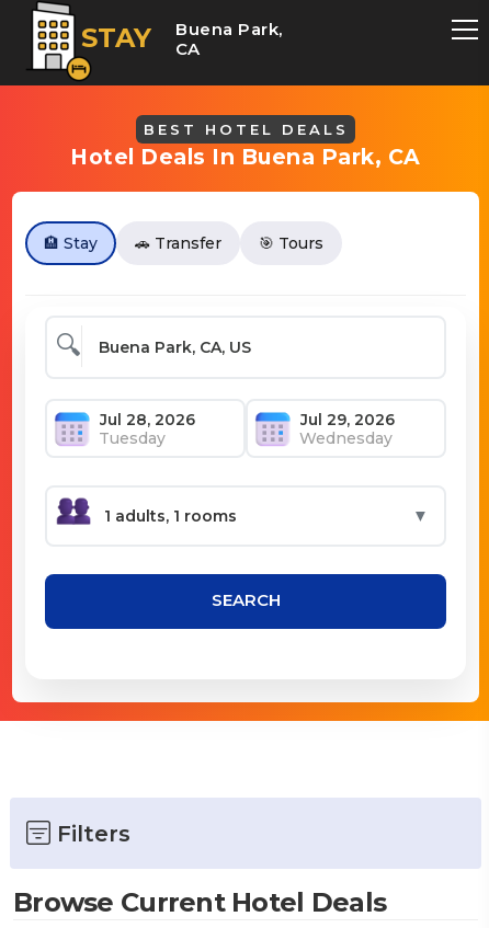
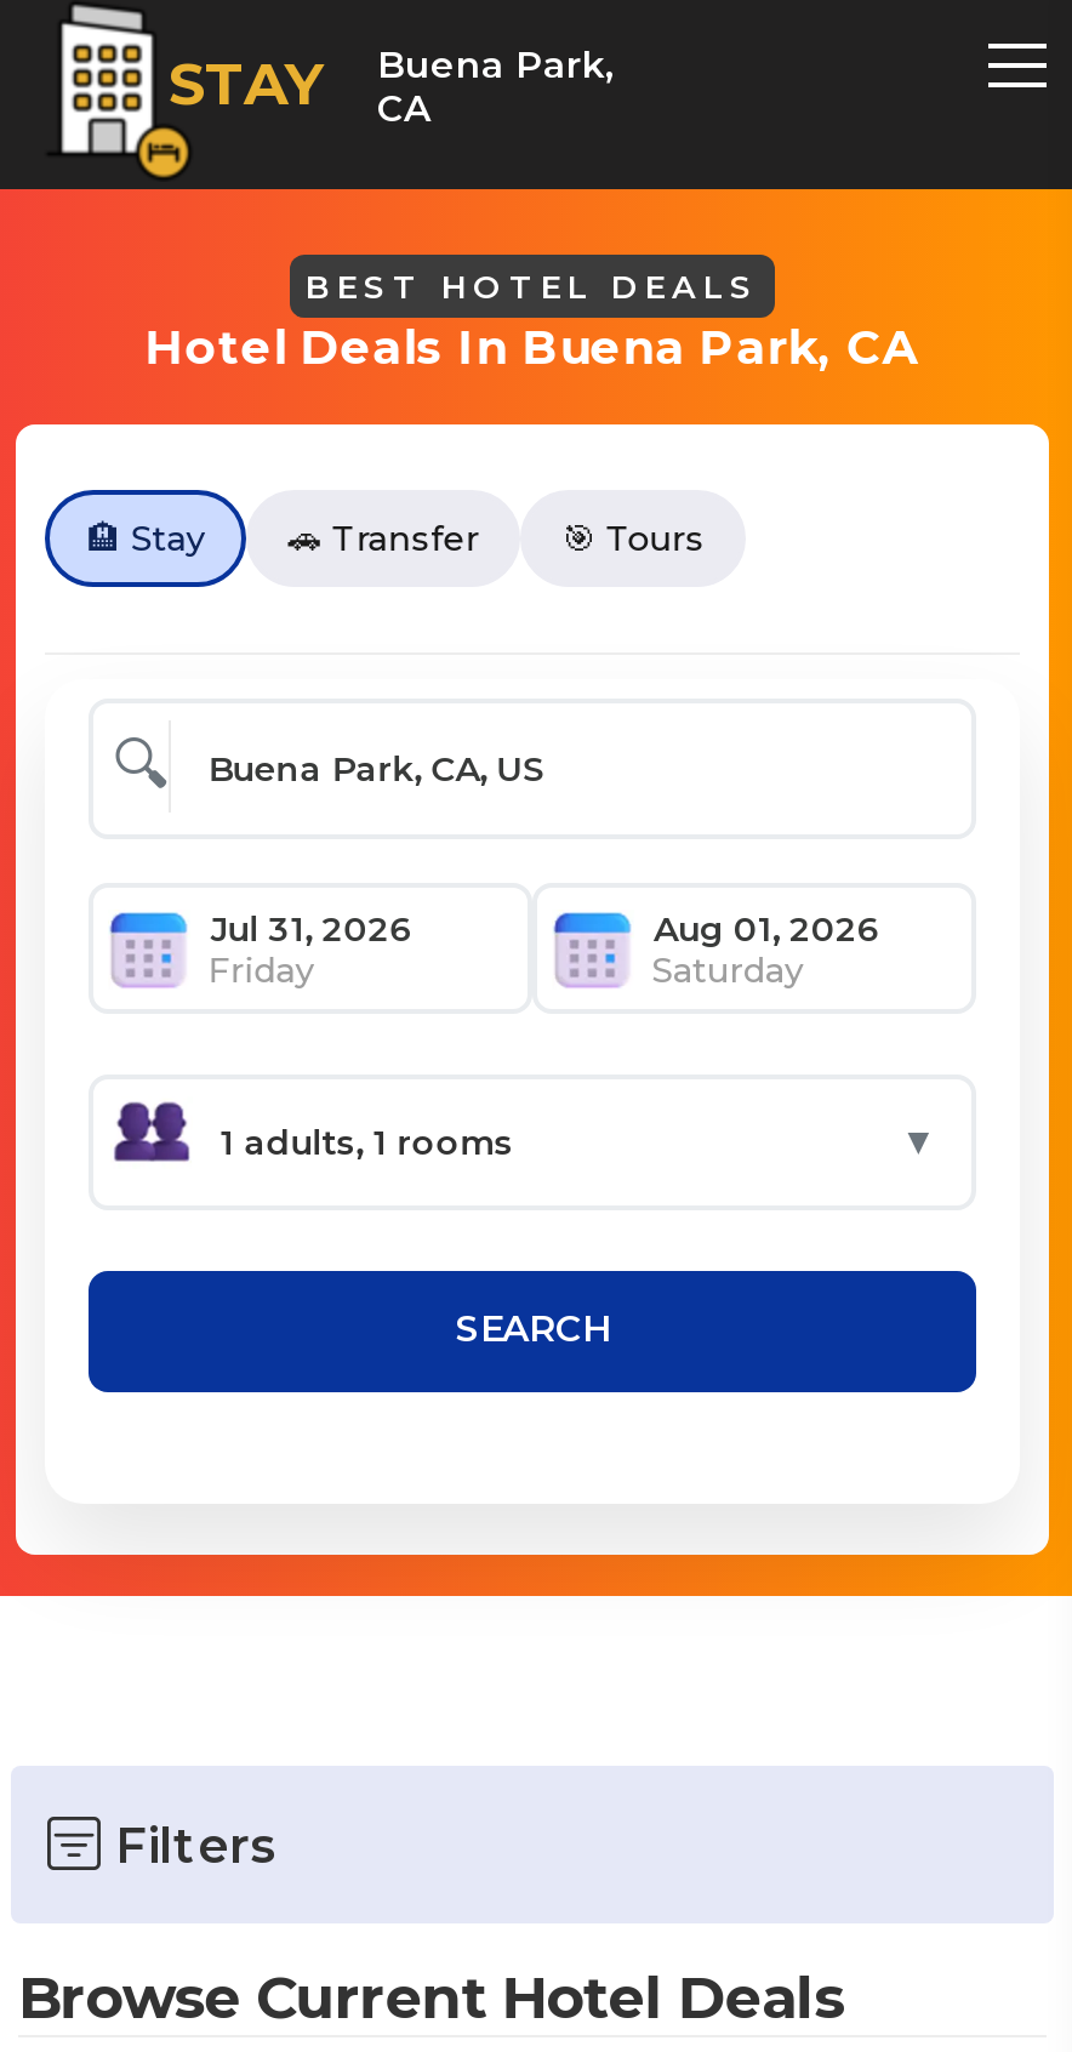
- Tuesday
- Wednesday
+ Friday
+ Saturday
